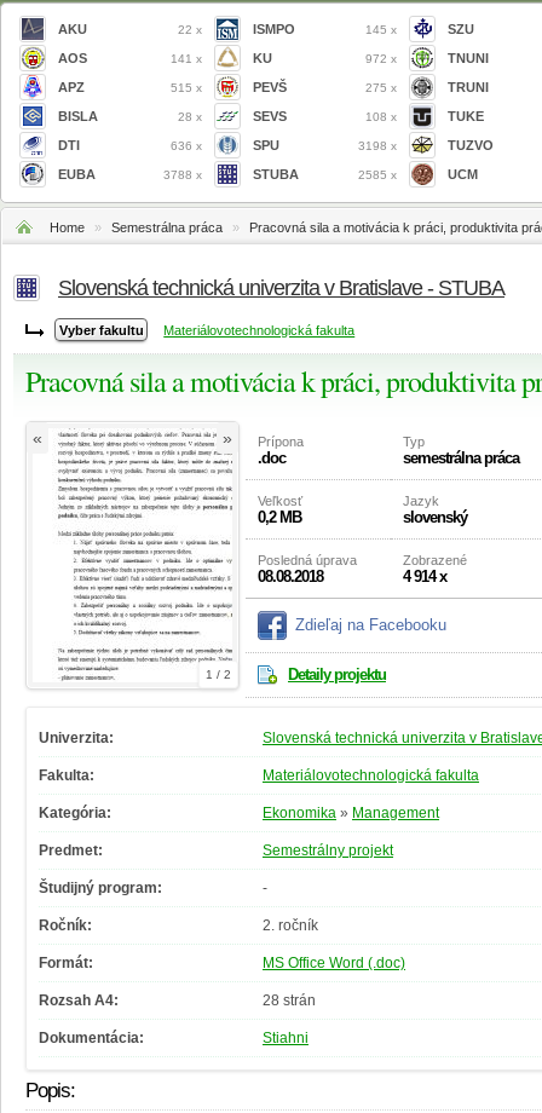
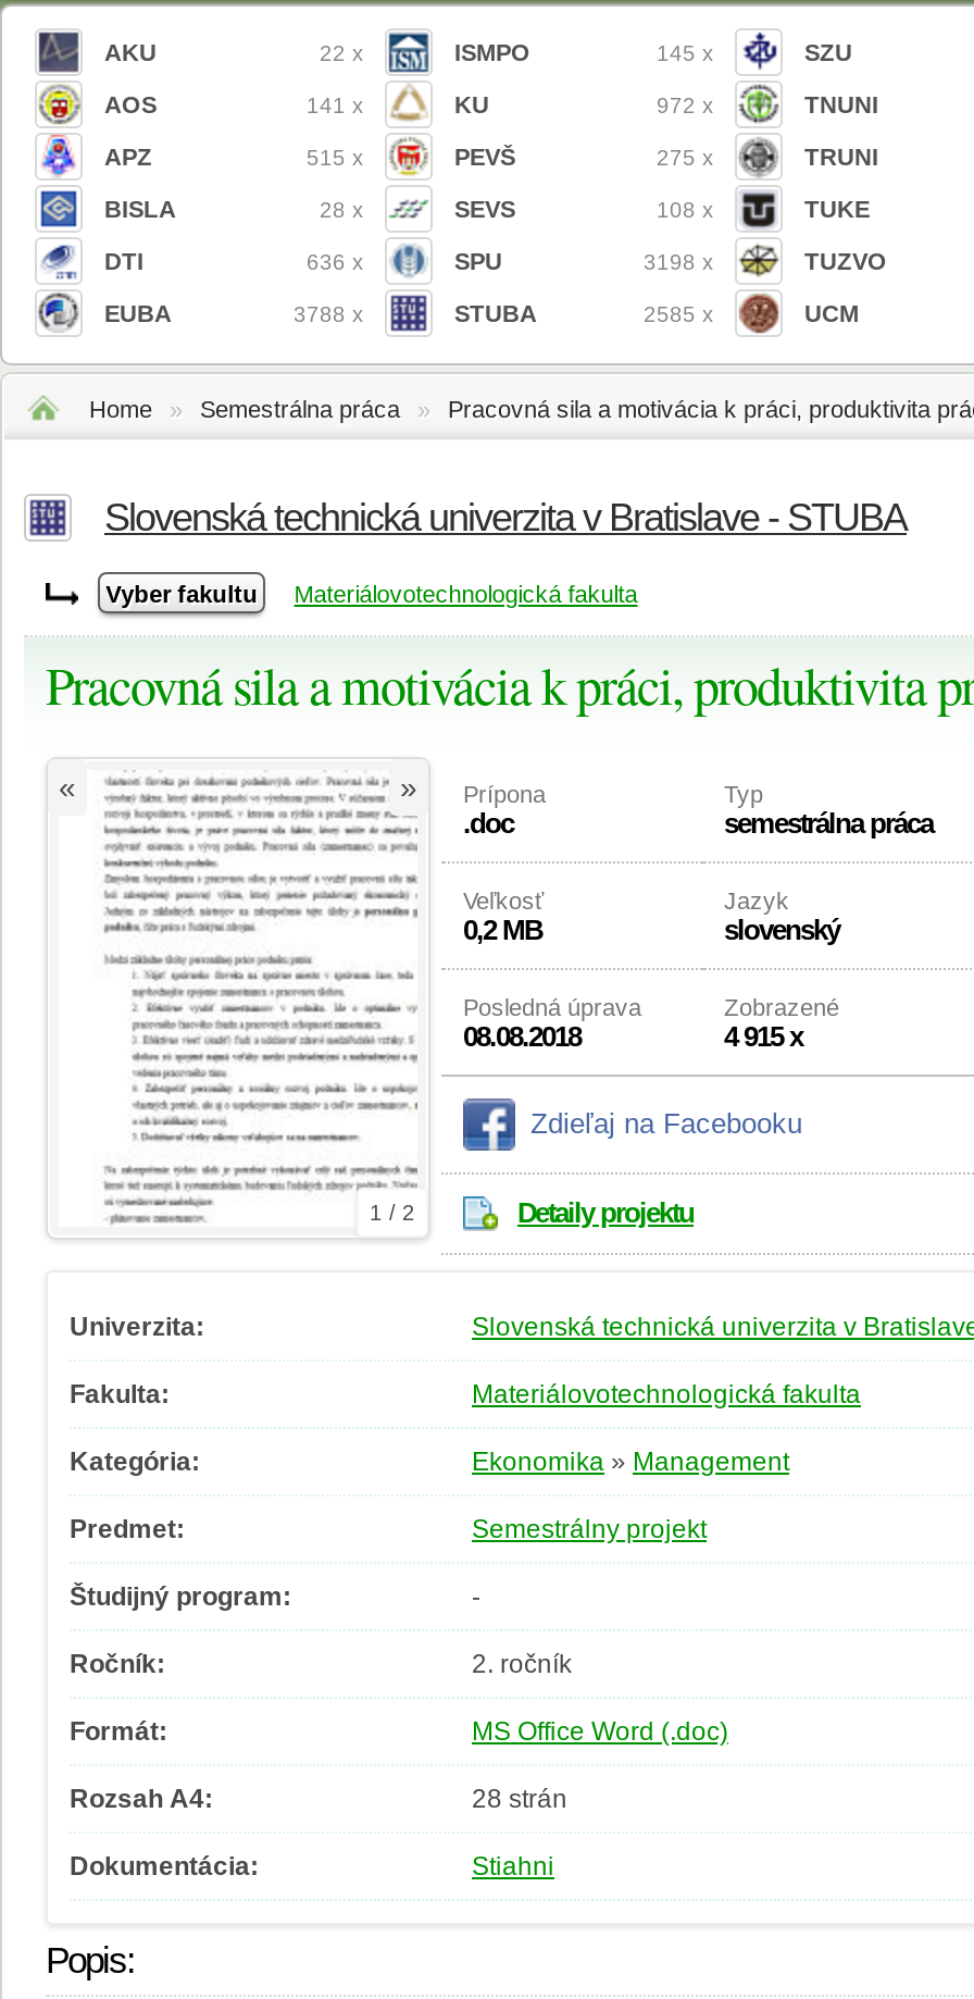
- 4 914 x
+ 4 915 x
